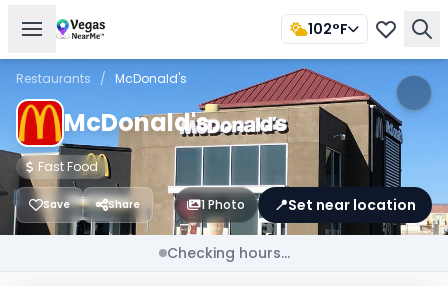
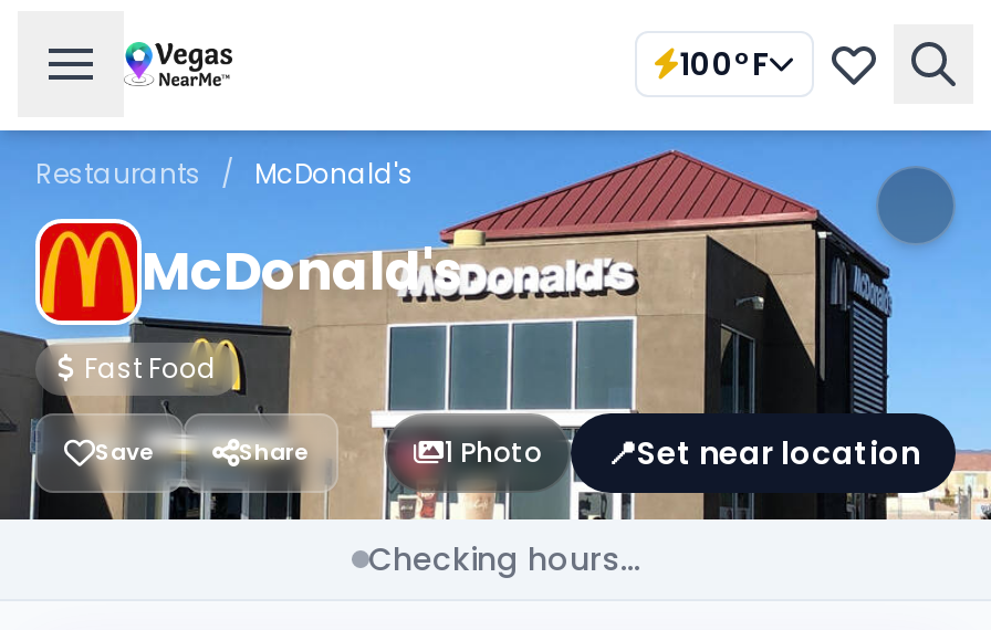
- 102°F
+ 100°F
